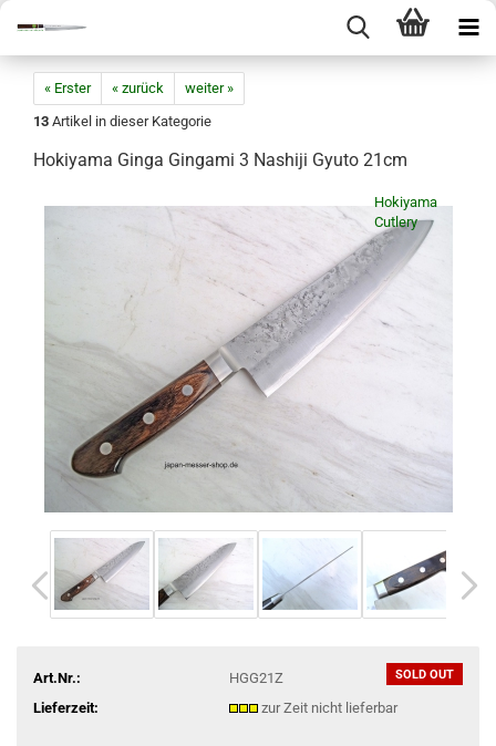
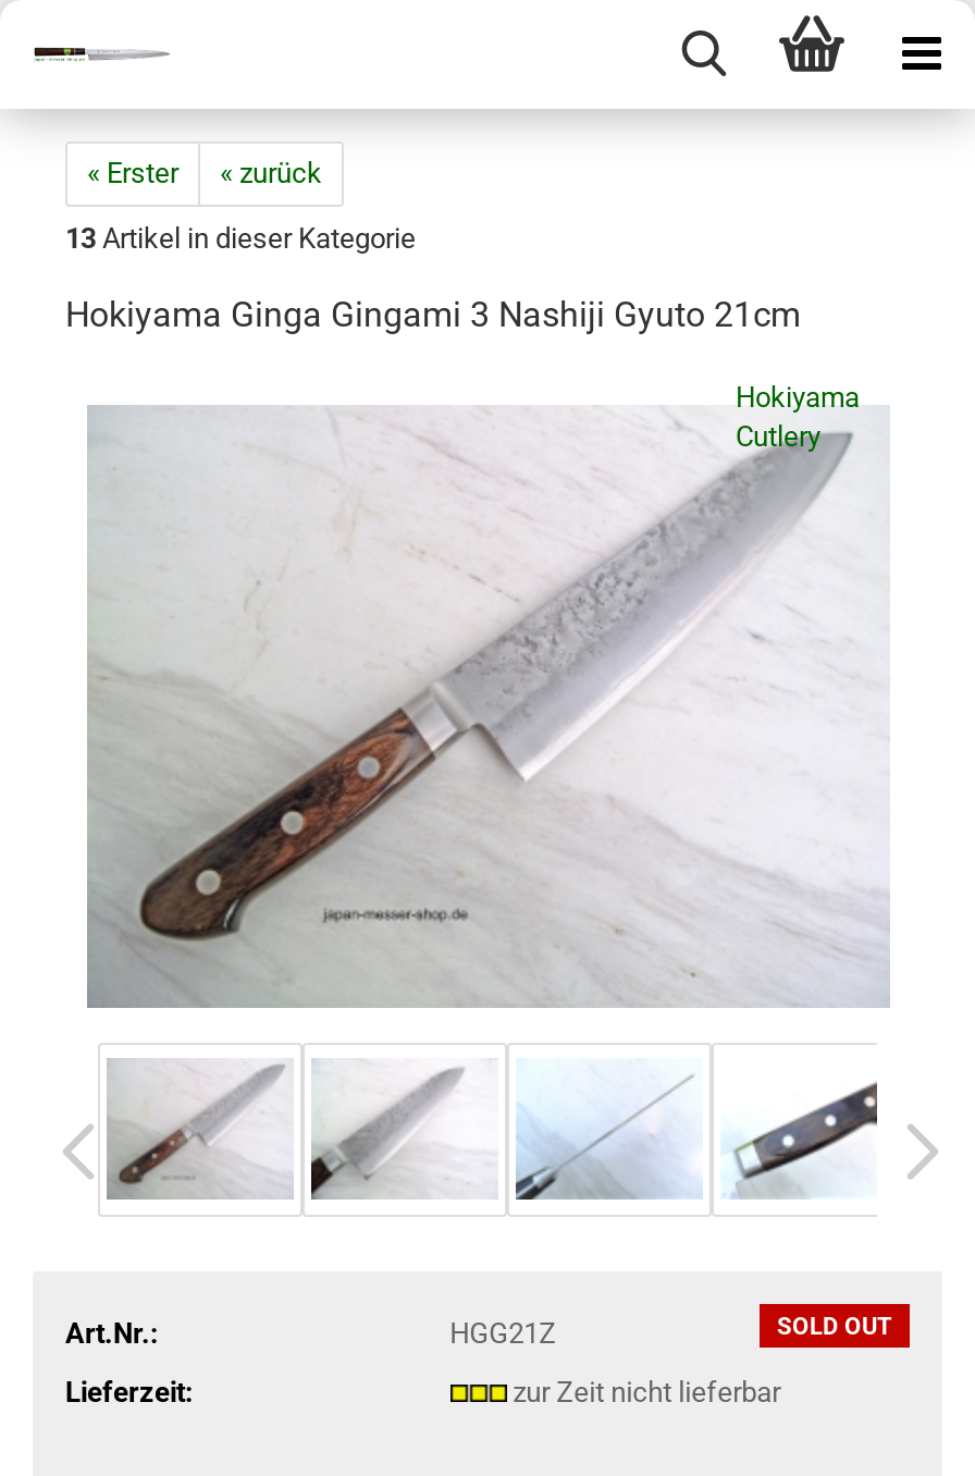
- weiter »
